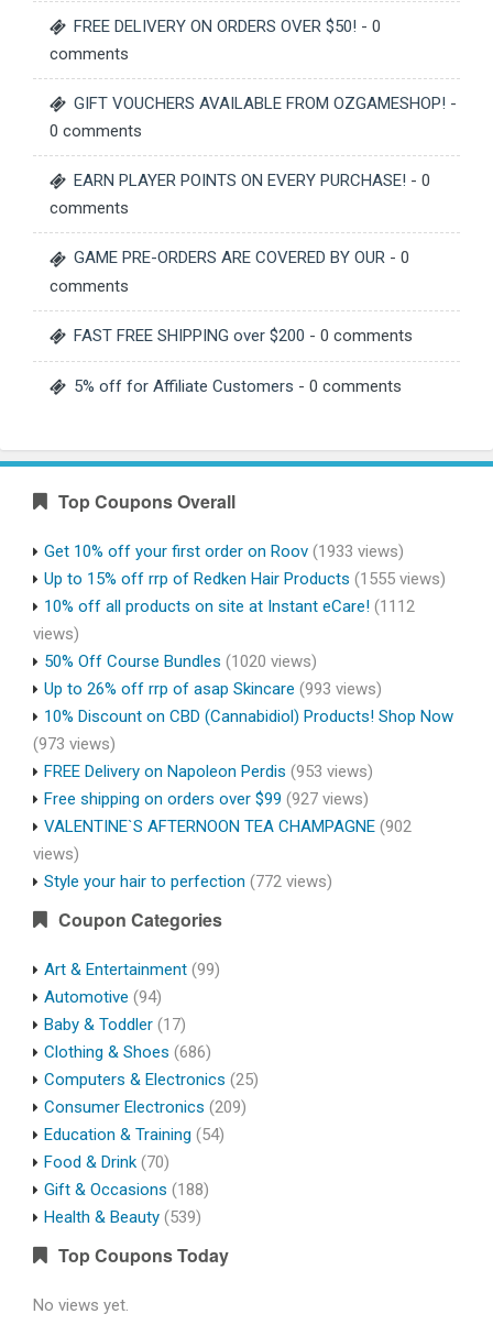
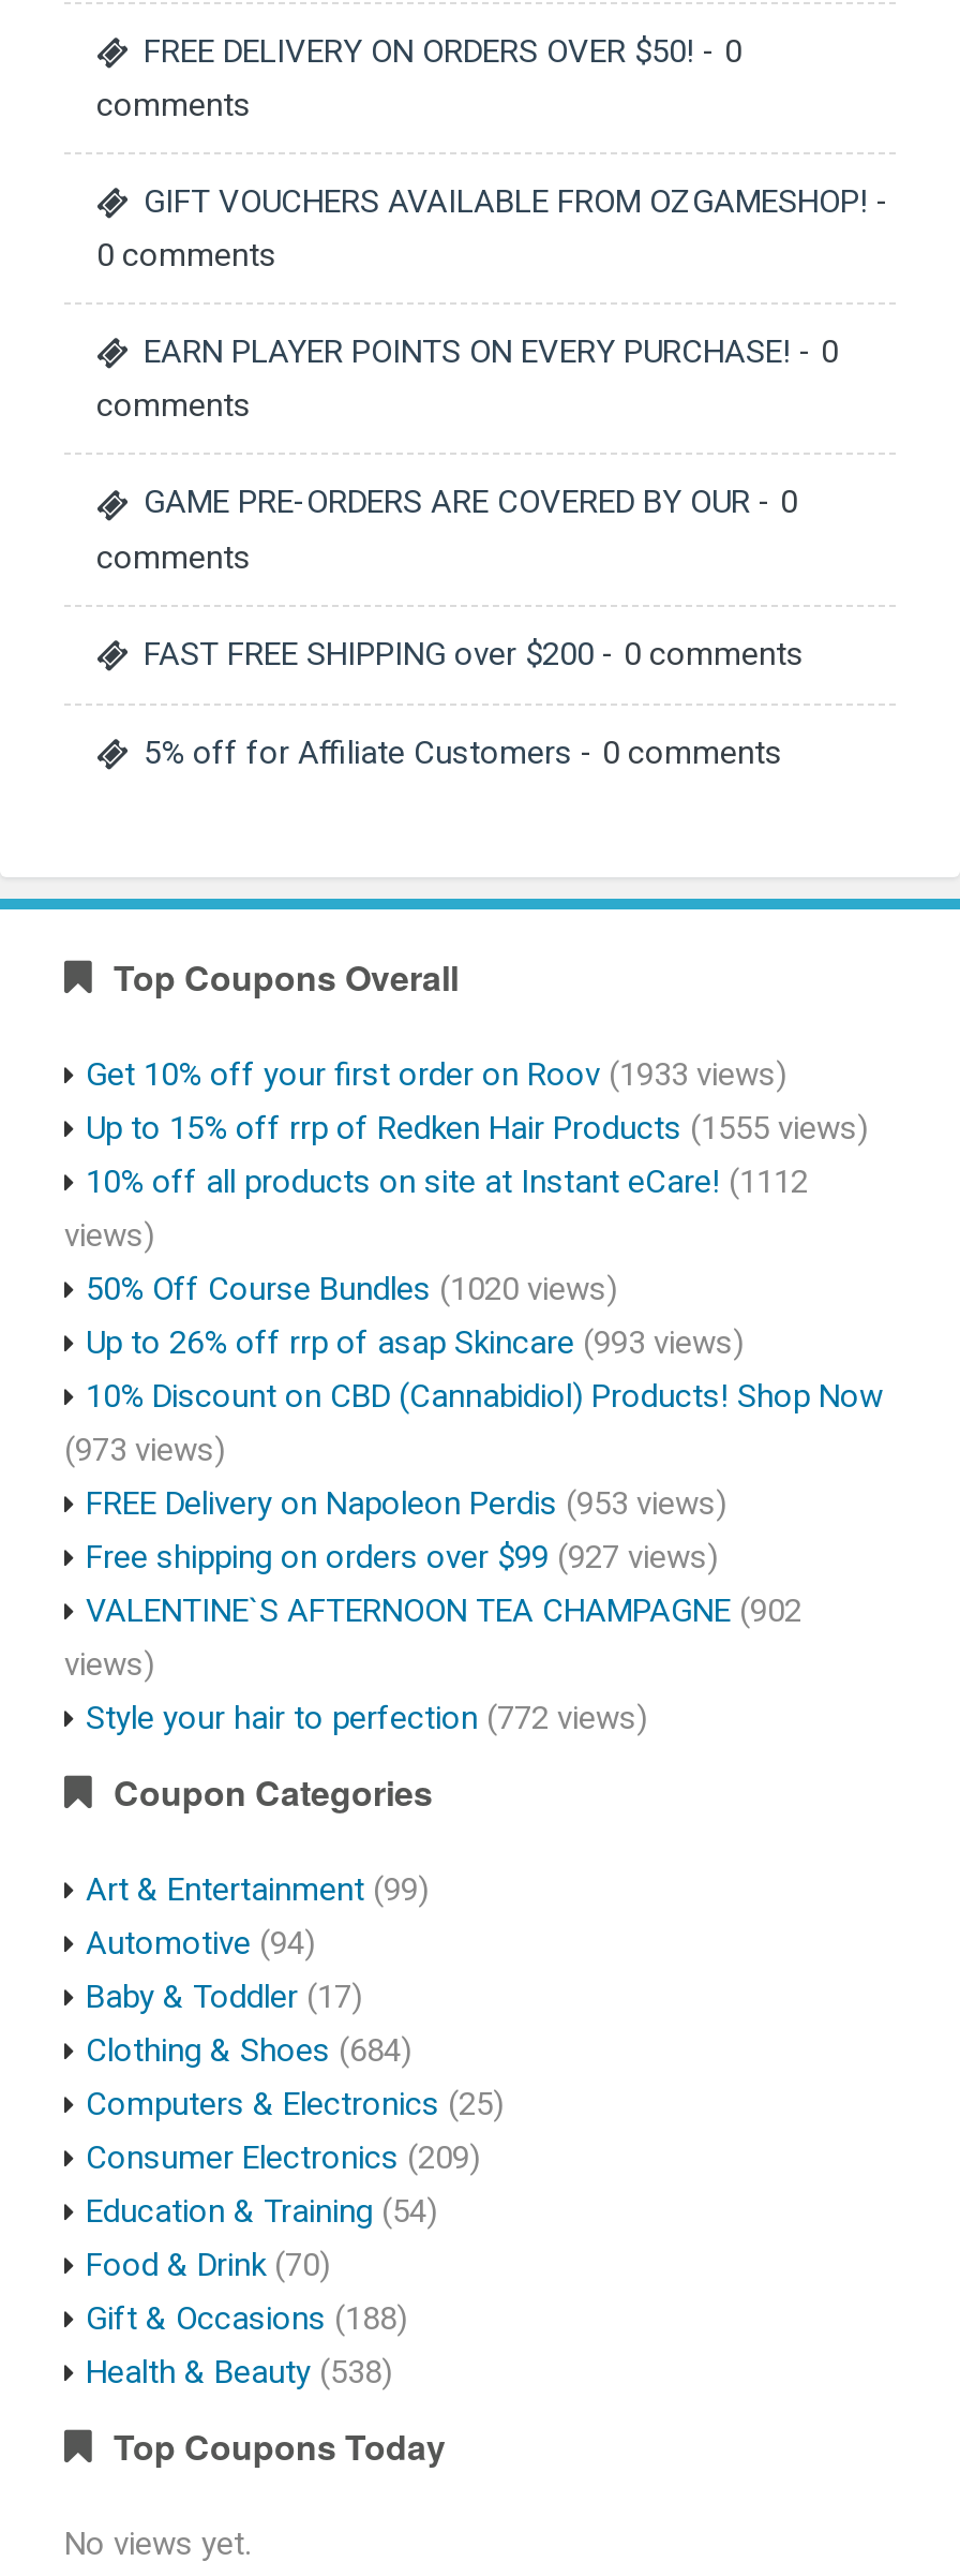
- Clothing & Shoes (686)
+ Clothing & Shoes (684)

- Health & Beauty (539)
+ Health & Beauty (538)
